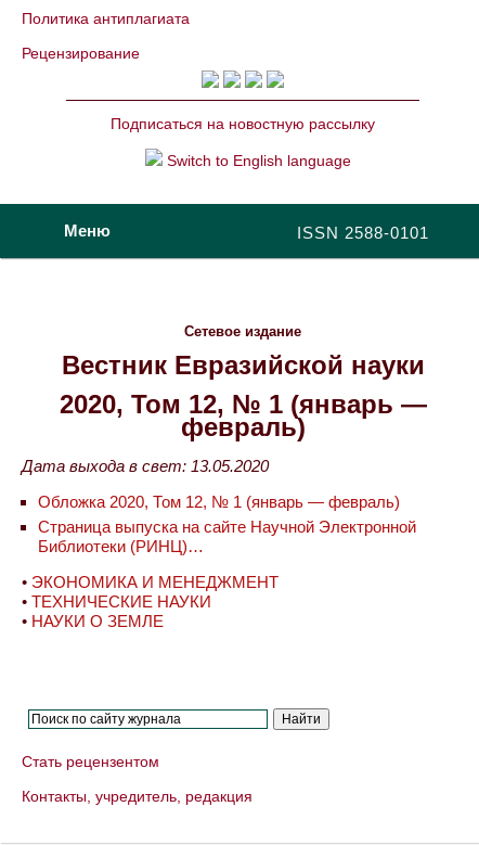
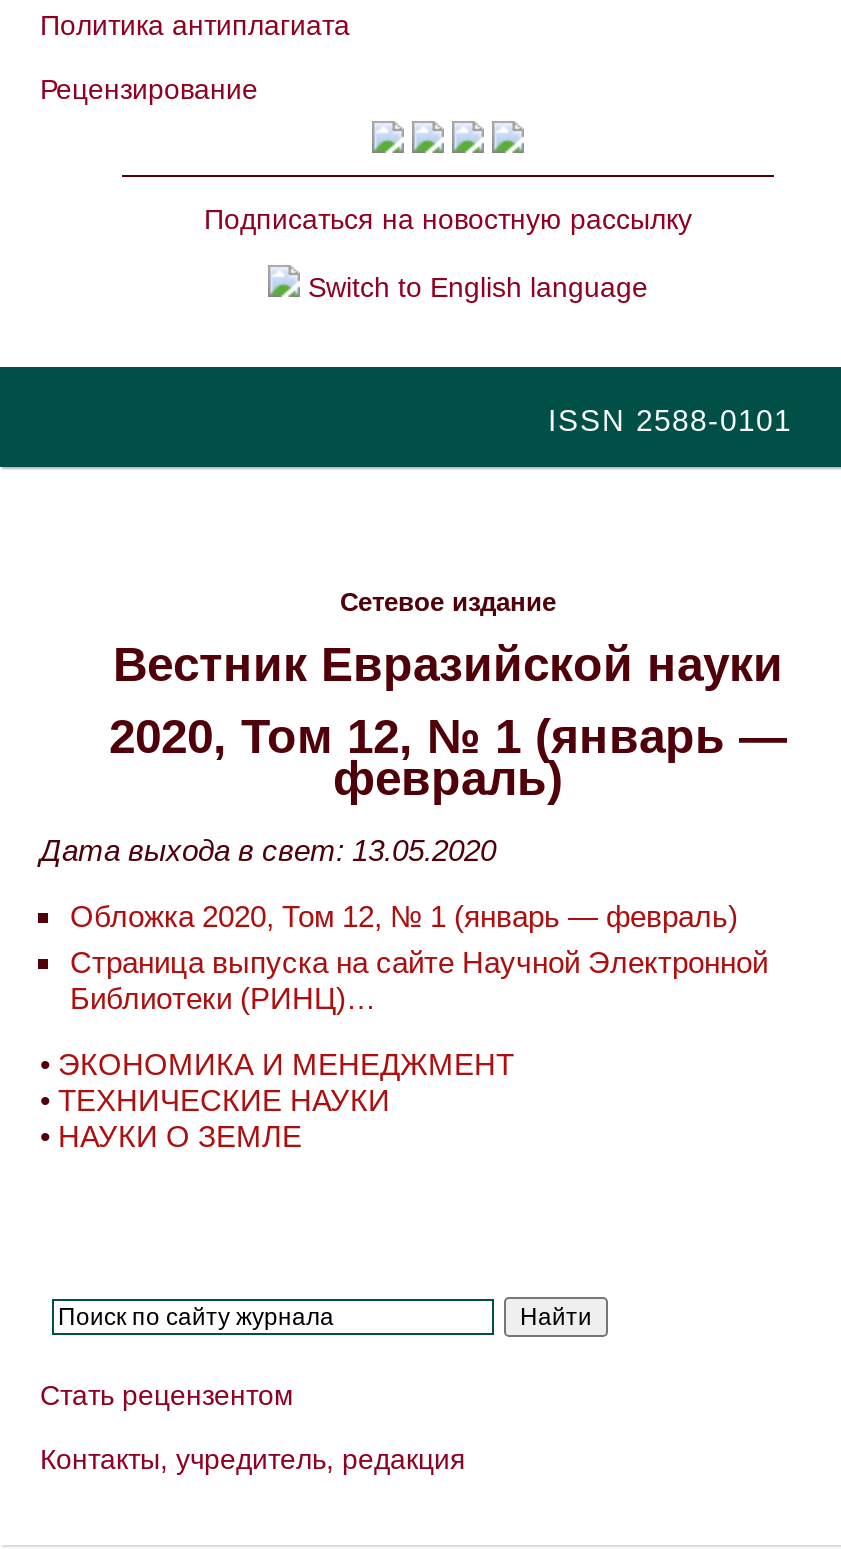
- Меню
